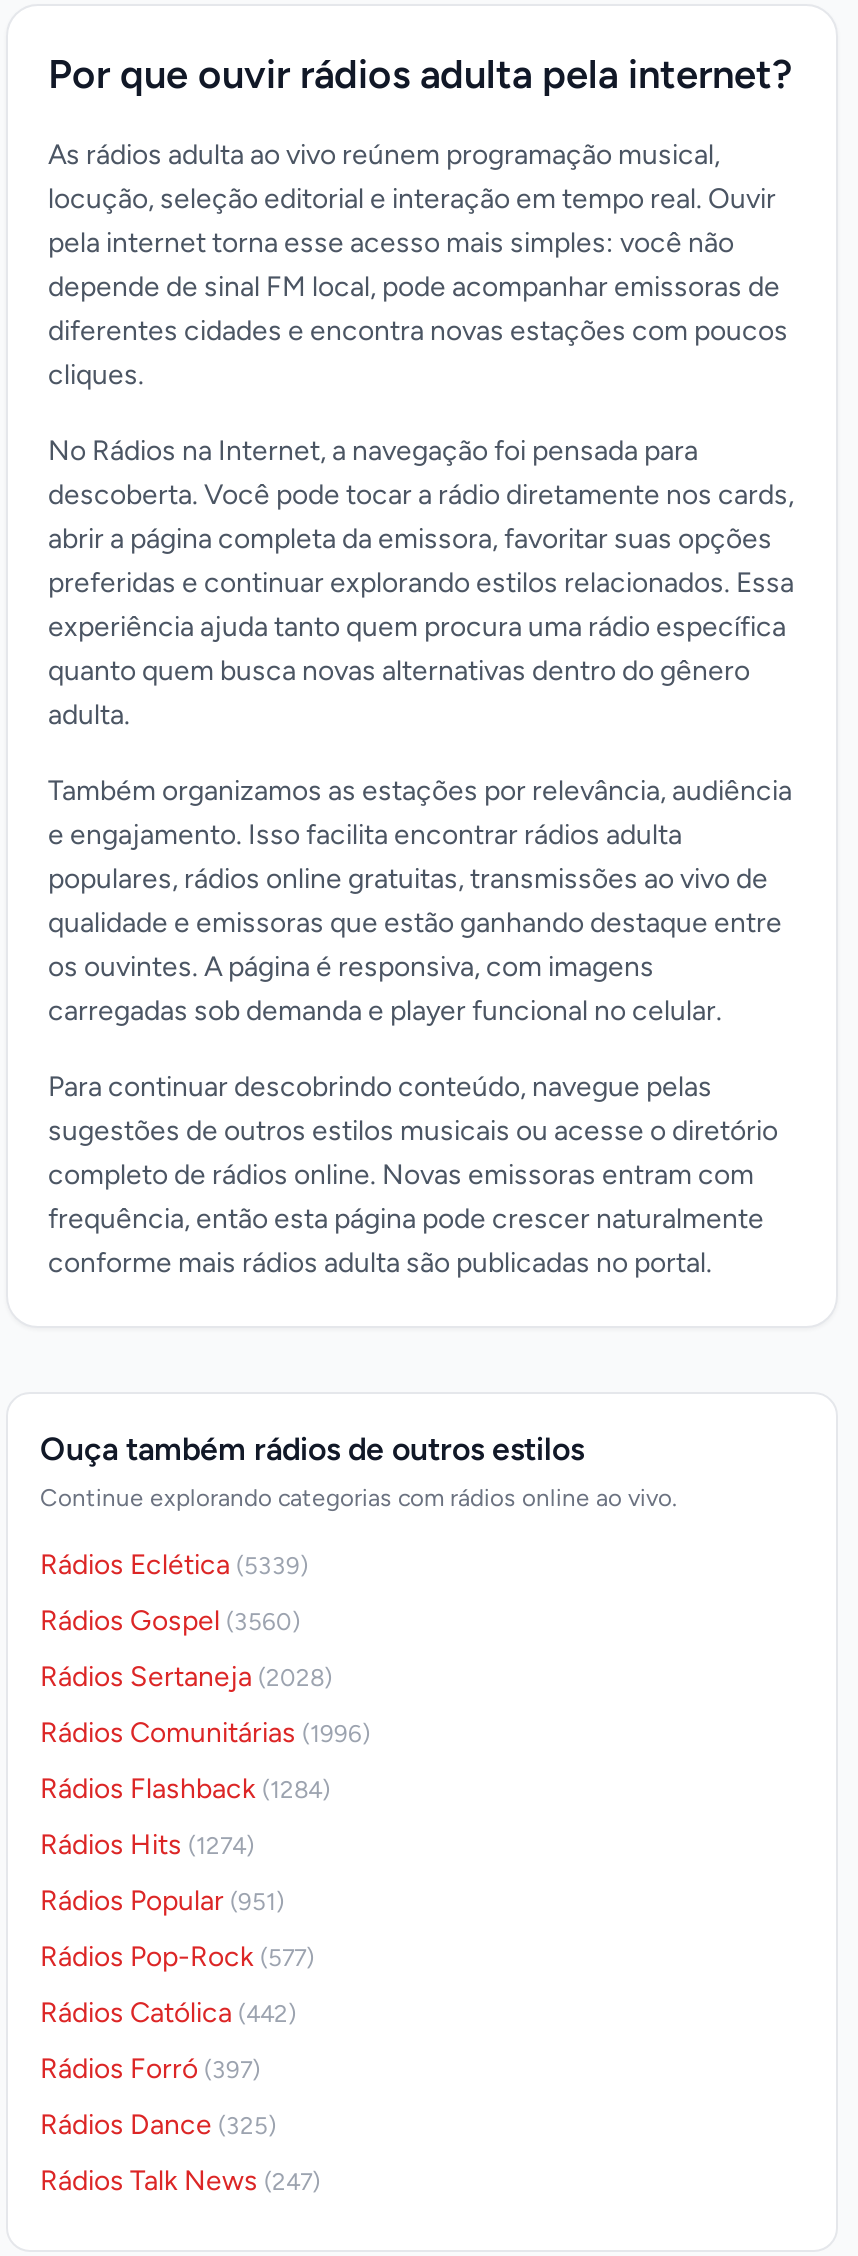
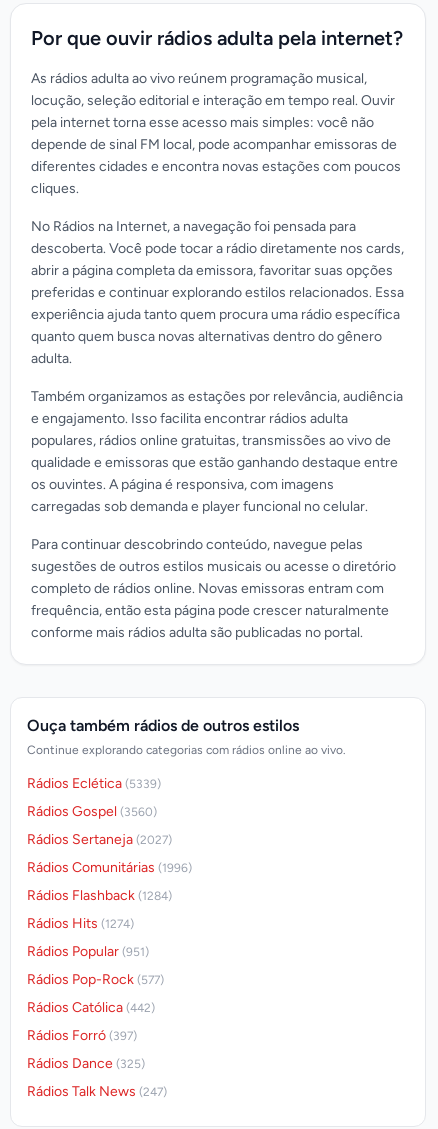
- Rádios Sertaneja (2028)
+ Rádios Sertaneja (2027)
